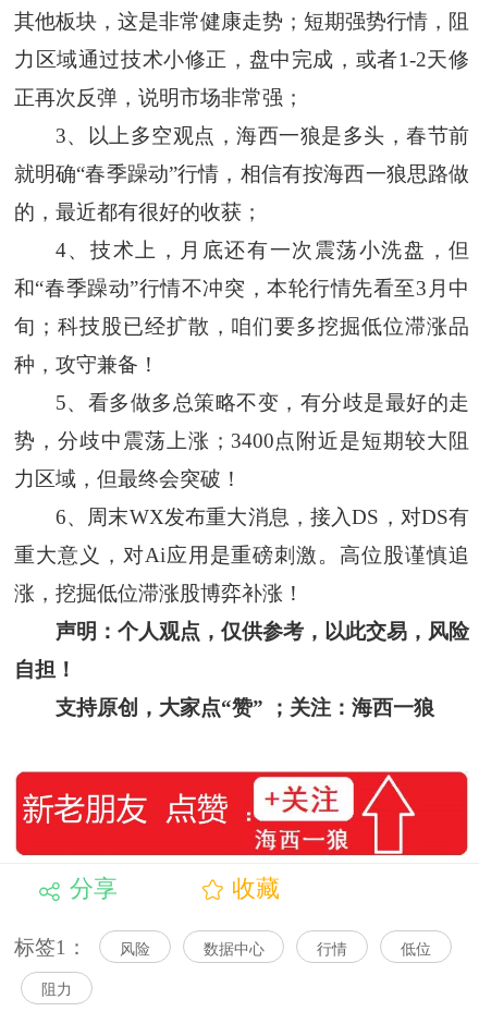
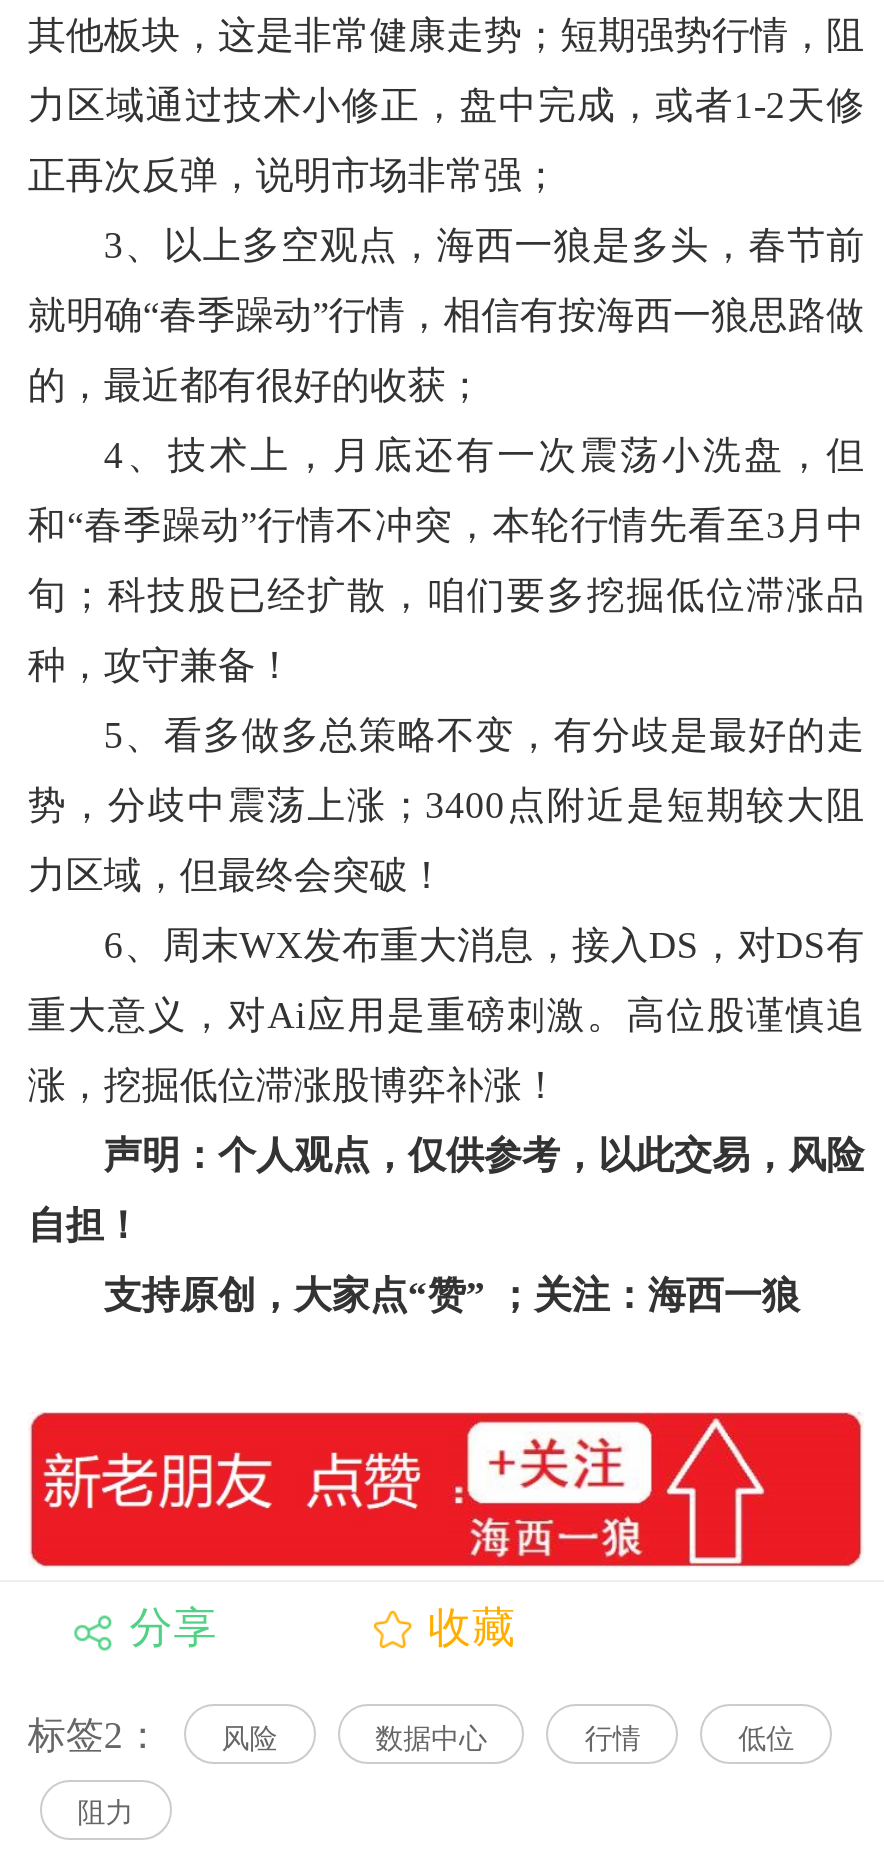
- 标签1： 风险
+ 标签2： 风险
